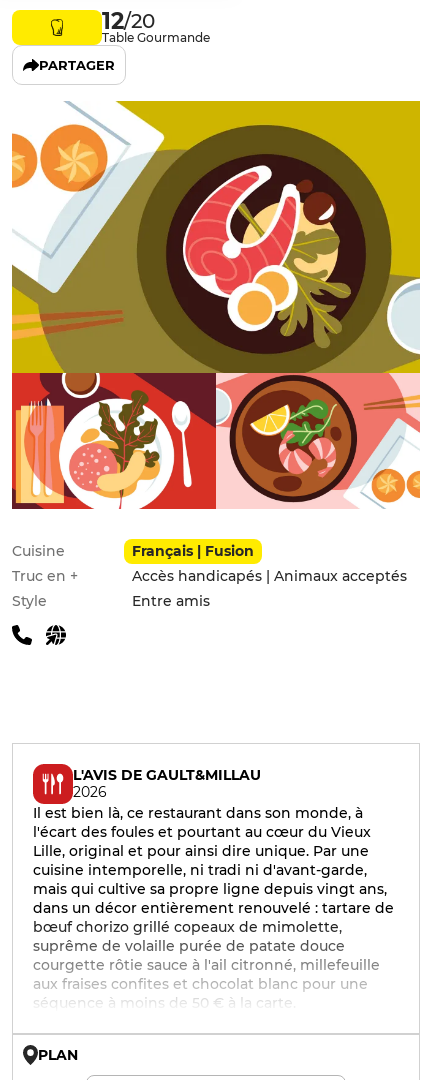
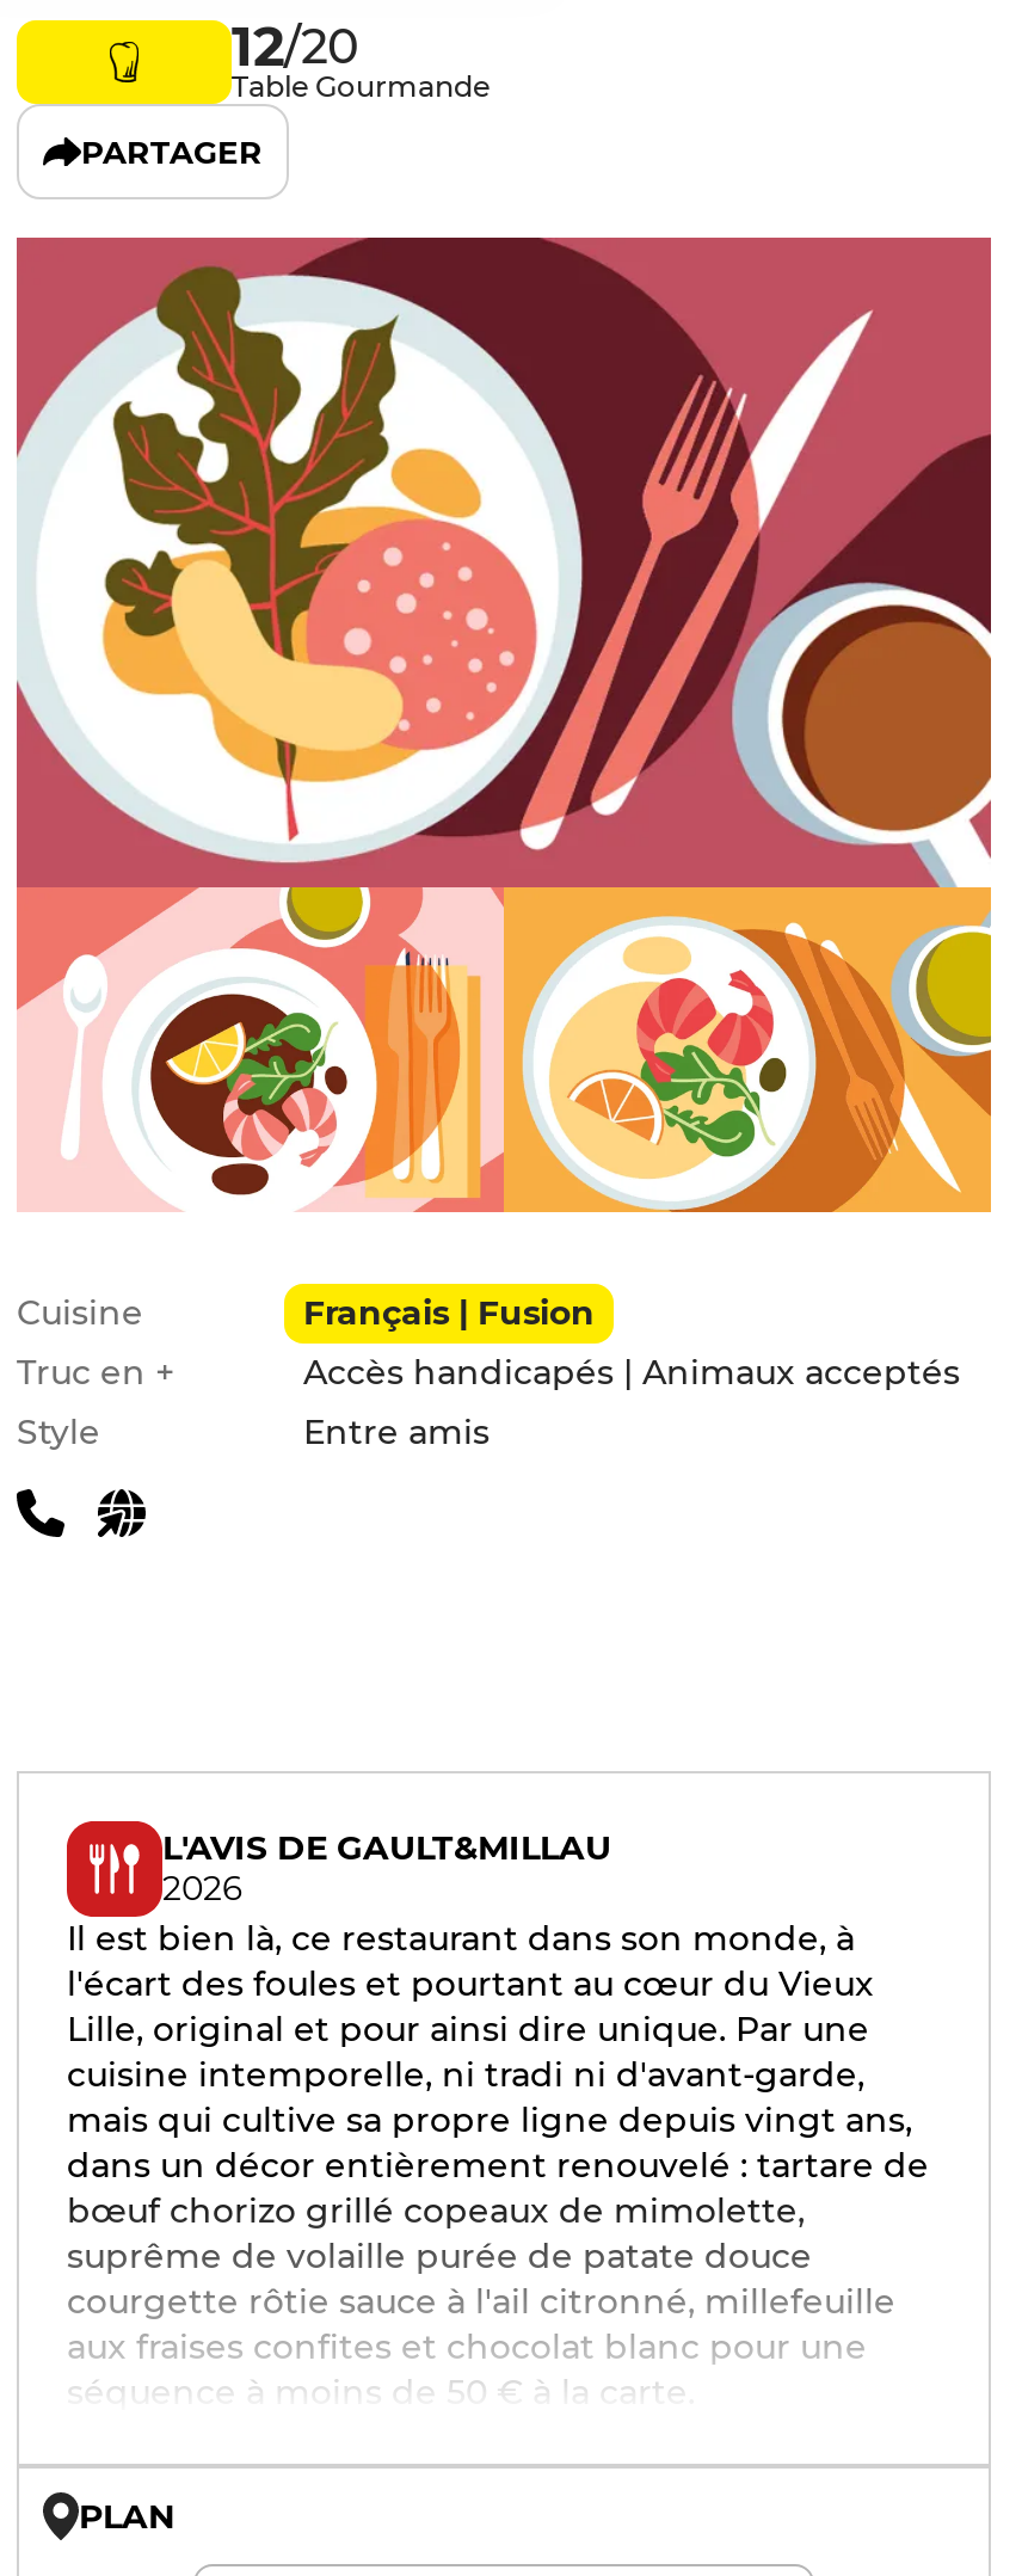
- [image]
+ [image]
